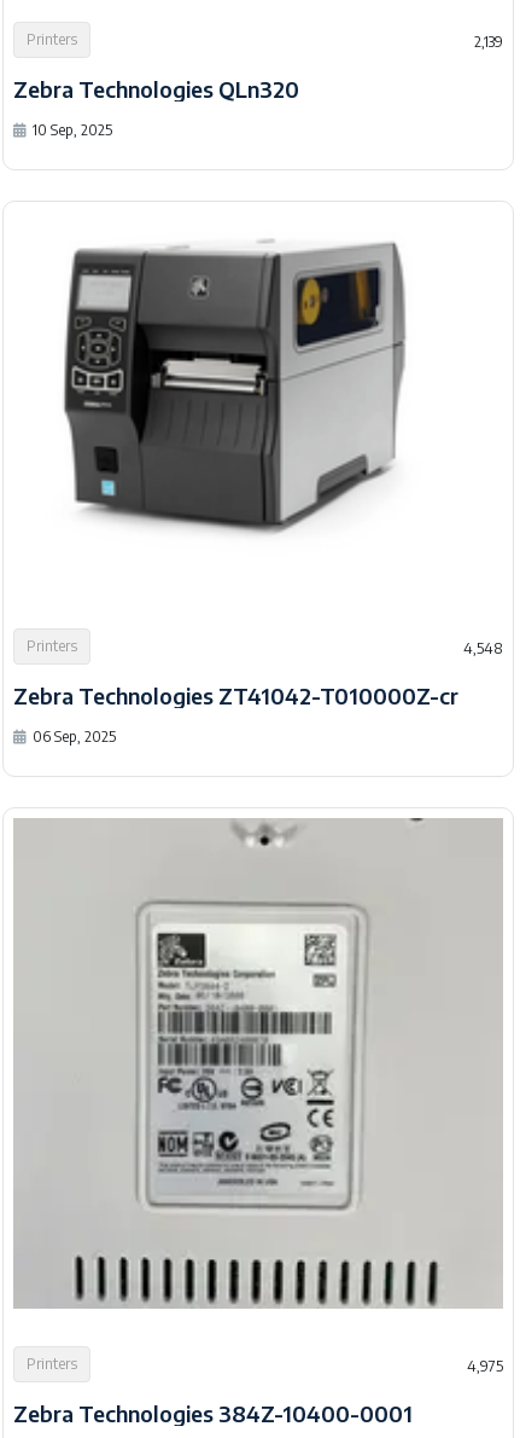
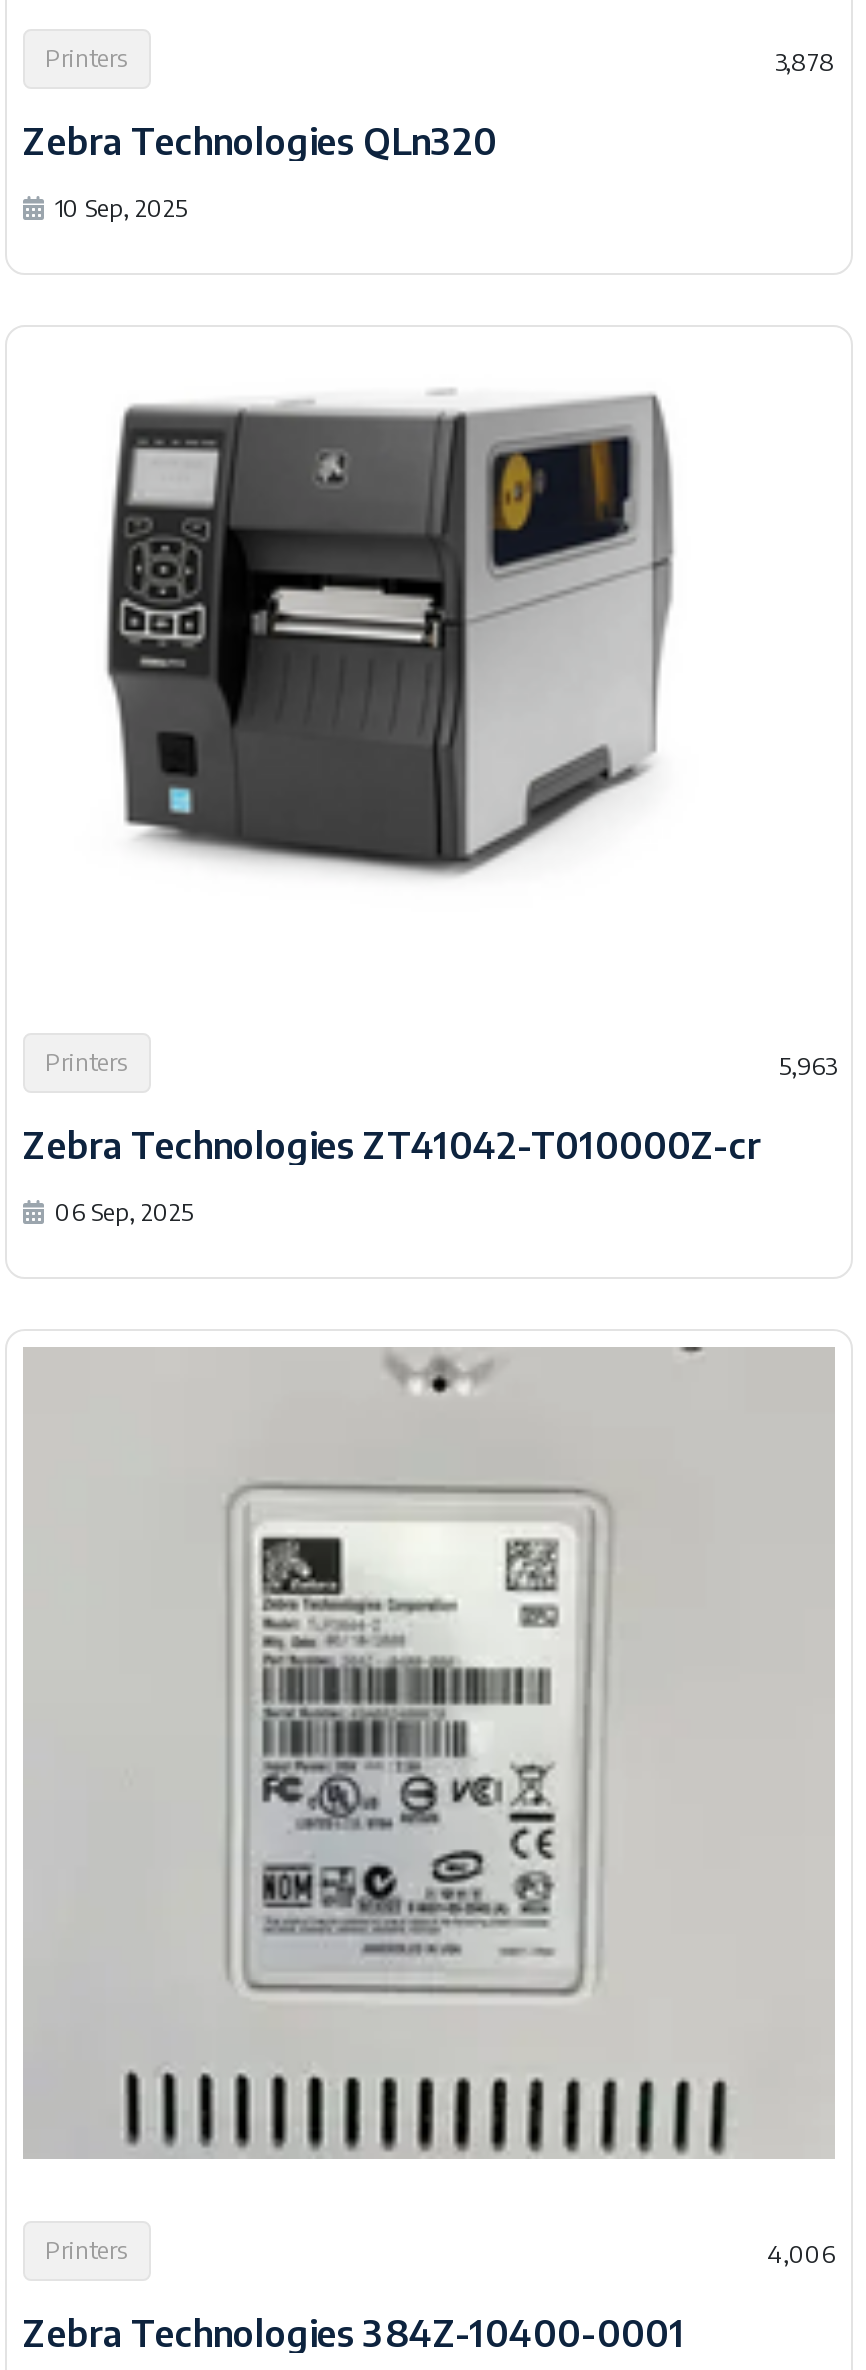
- 2,139
+ 3,878

- 4,548
+ 5,963

- 4,975
+ 4,006
